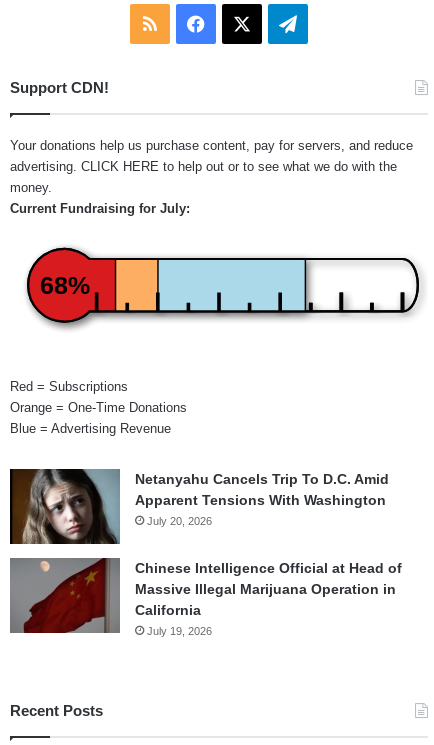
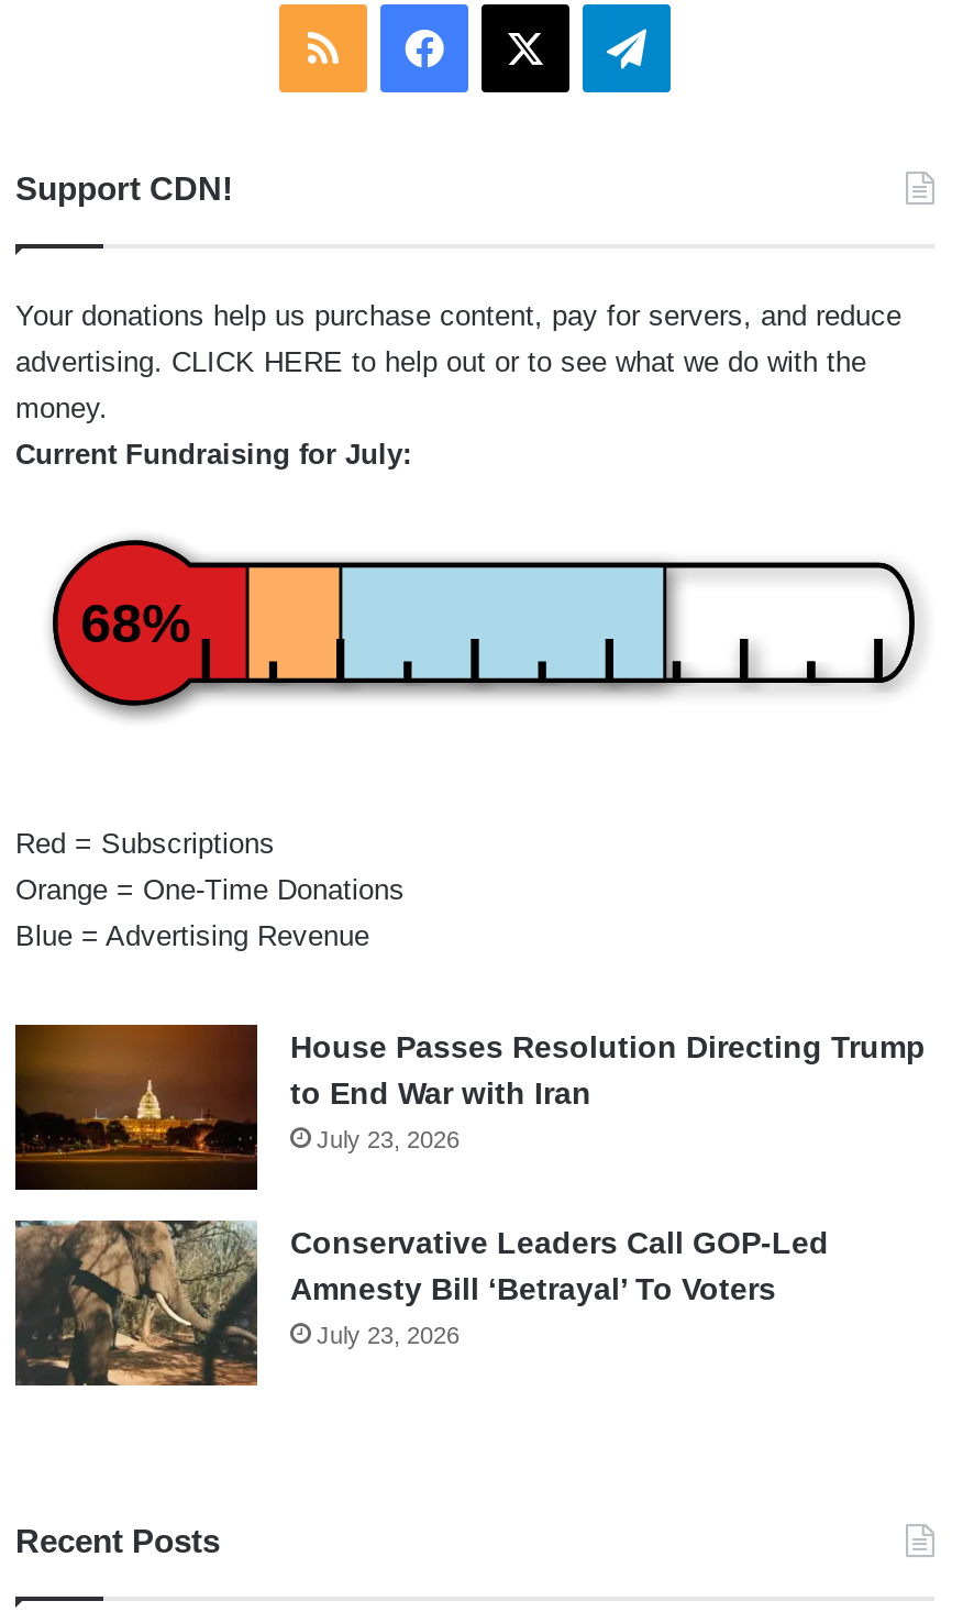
- [image]
- Netanyahu Cancels Trip To D.C. Amid
- Apparent Tensions With Washington
- July 20, 2026
+ [image]
+ House Passes Resolution Directing Trump
+ to End War with Iran
+ July 23, 2026

- [image]
- Chinese Intelligence Official at Head of
- Massive Illegal Marijuana Operation in
- California
- July 19, 2026
+ [image]
+ Conservative Leaders Call GOP-Led
+ Amnesty Bill ‘Betrayal’ To Voters
+ July 23, 2026
